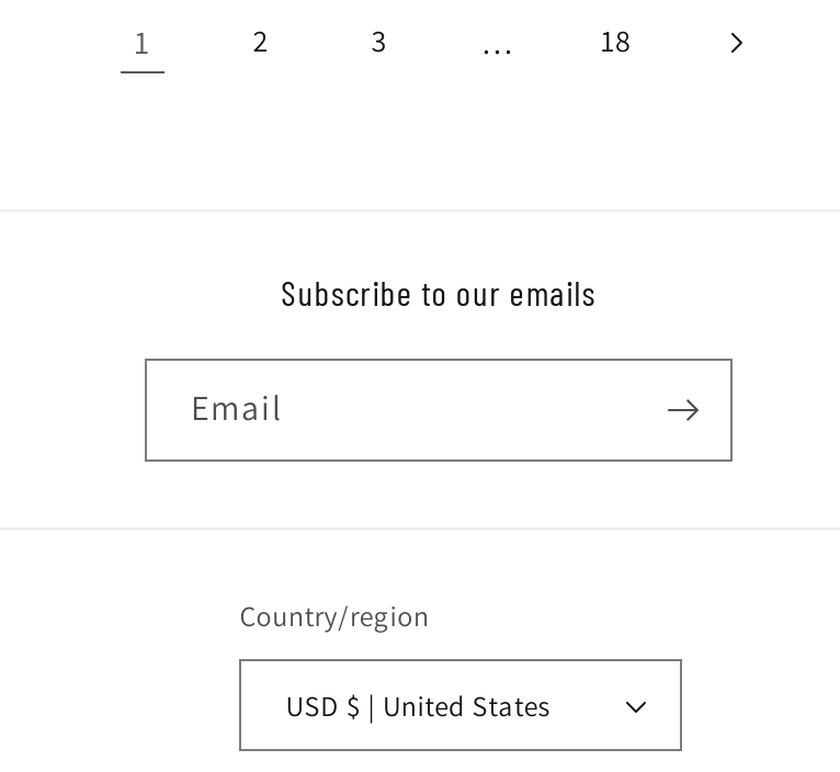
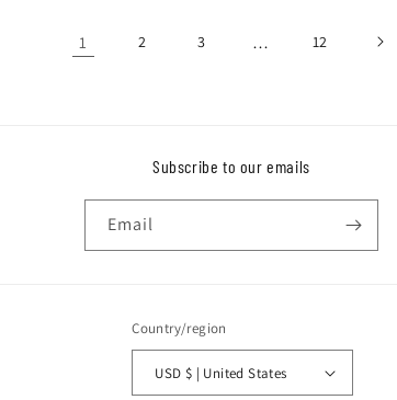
- 18
+ 12
